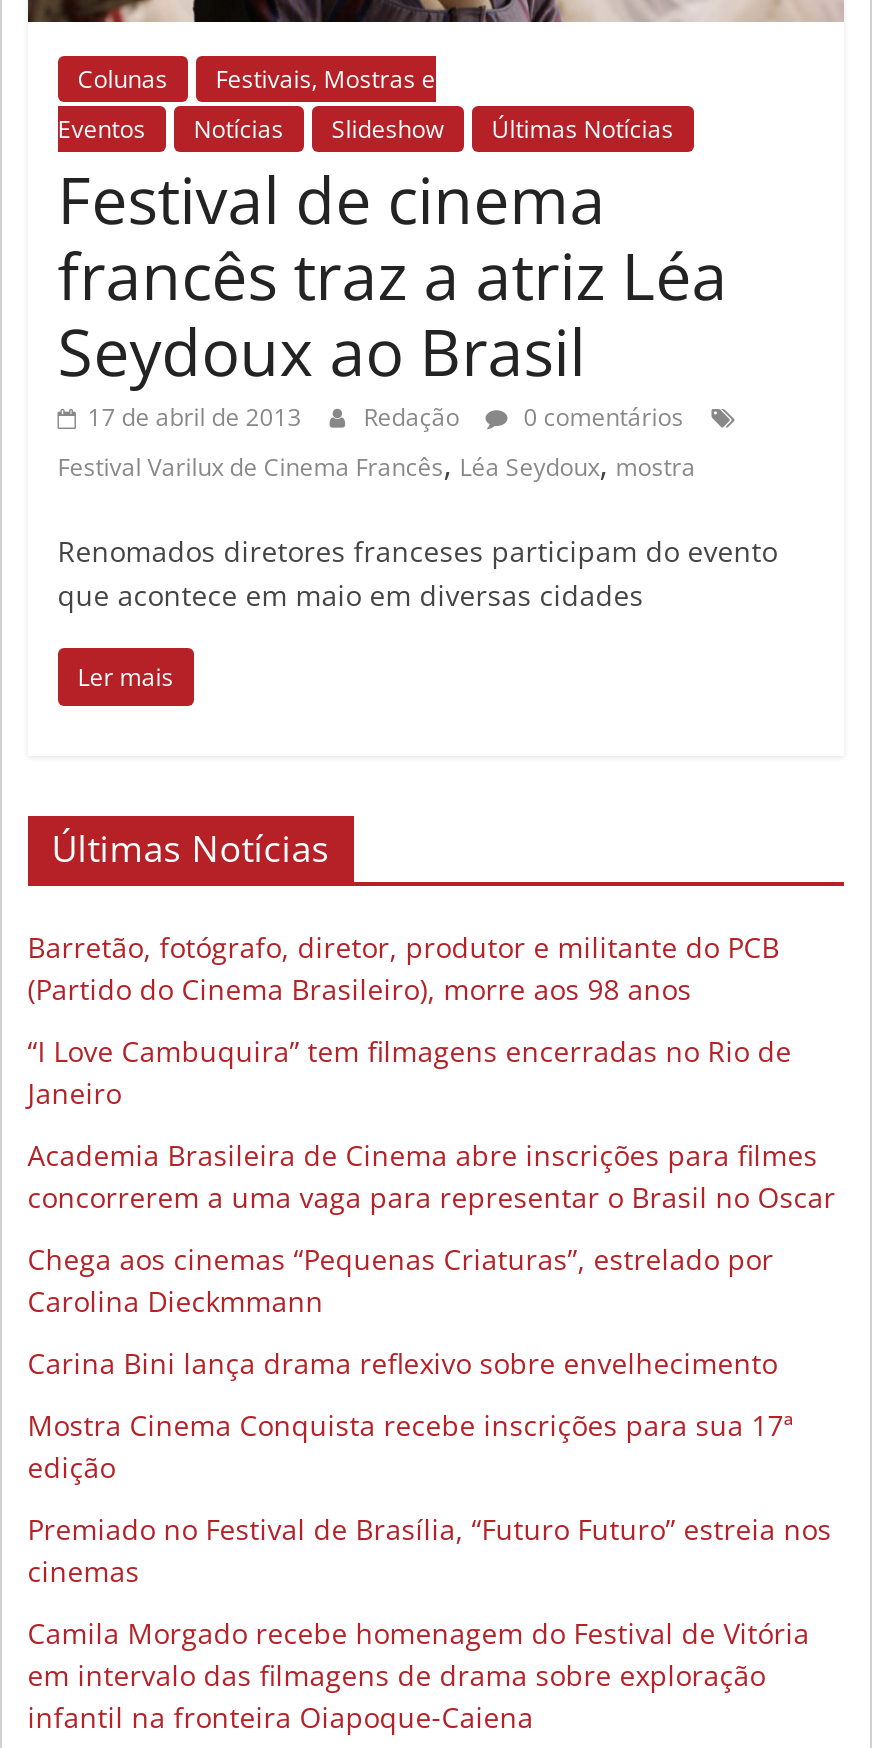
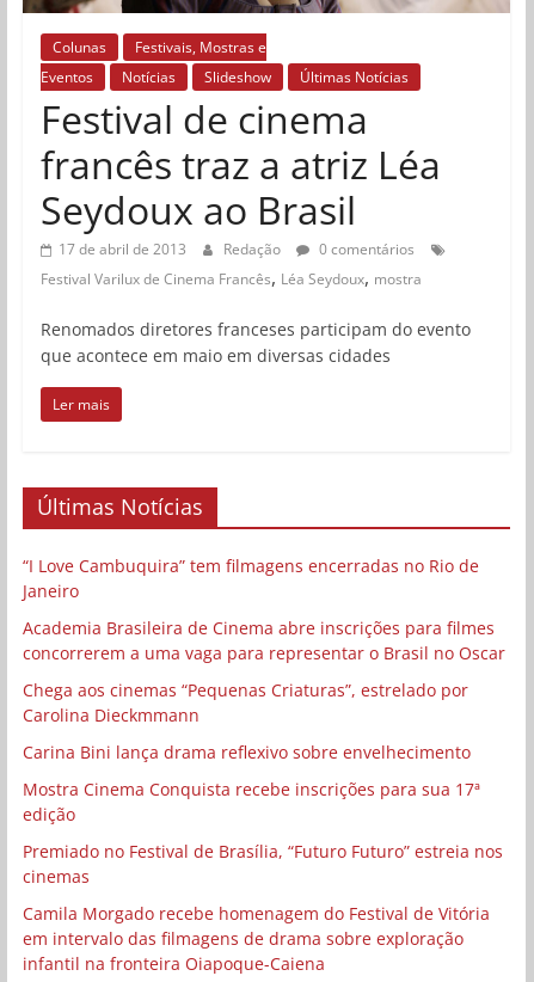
- Barretão, fotógrafo, diretor, produtor e militante do PCB
- (Partido do Cinema Brasileiro), morre aos 98 anos
